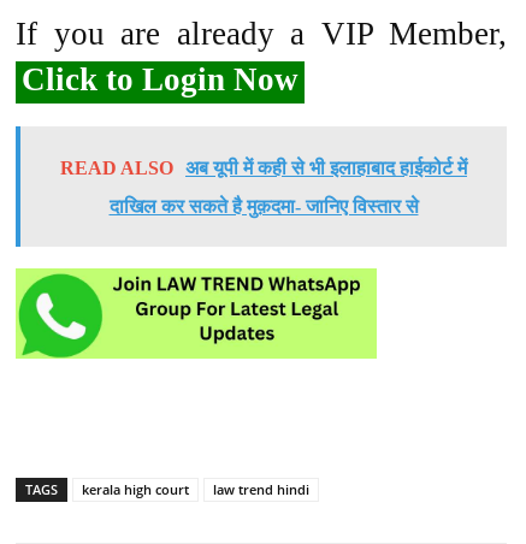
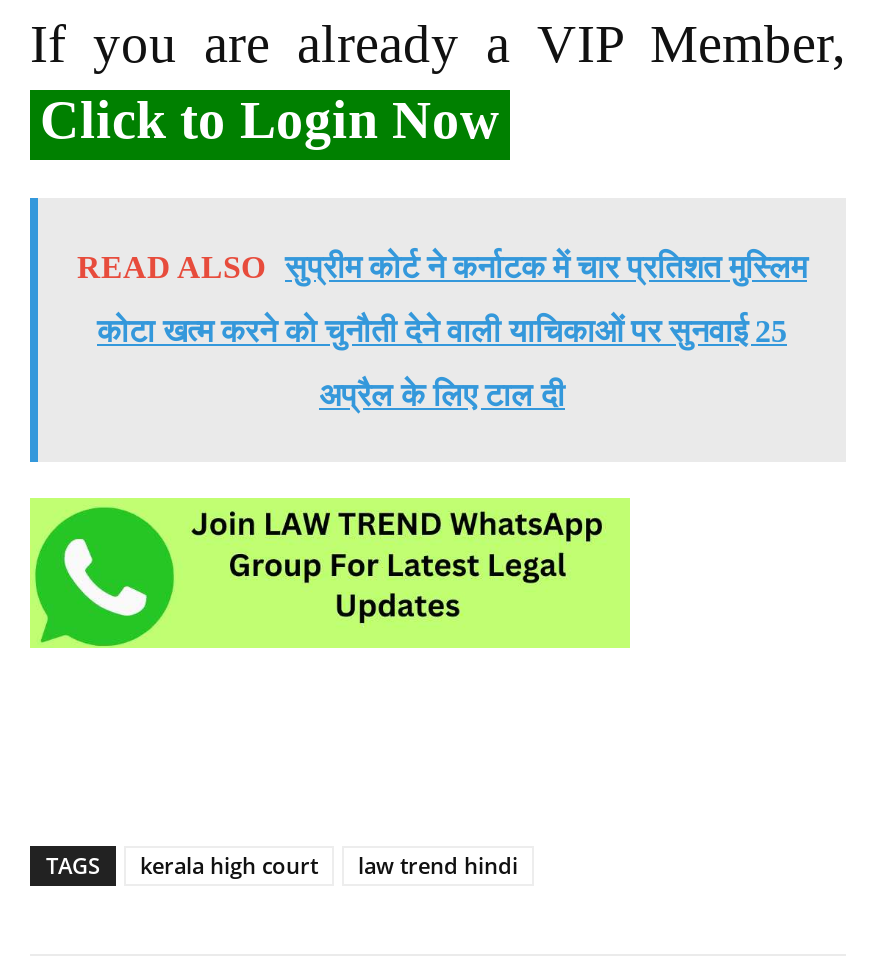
- READ ALSO अब यूपी में कही से भी इलाहाबाद हाईकोर्ट में
- दाखिल कर सकते है मुक़दमा- जानिए विस्तार से
+ READ ALSO सुप्रीम कोर्ट ने कर्नाटक में चार प्रतिशत मुस्लिम
+ कोटा खत्म करने को चुनौती देने वाली याचिकाओं पर सुनवाई 25
+ अप्रैल के लिए टाल दी
